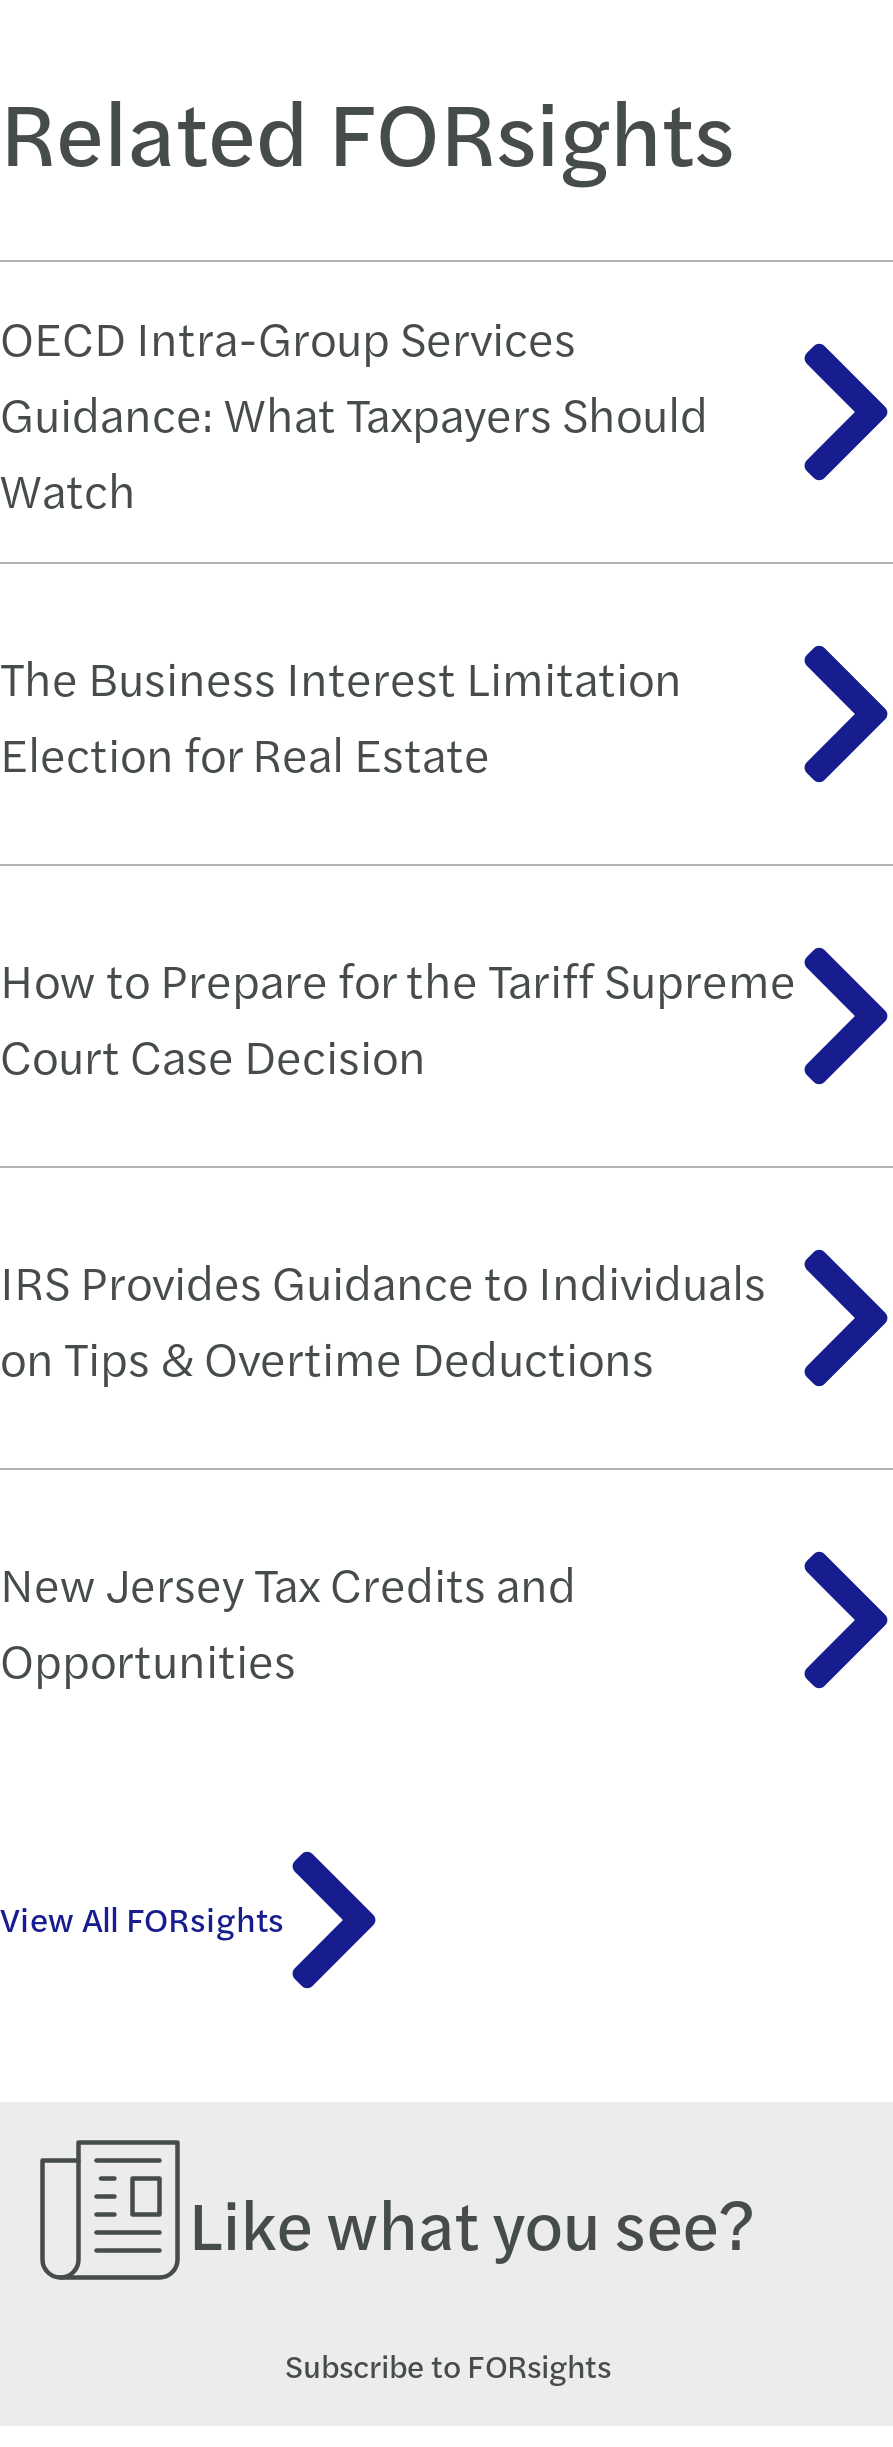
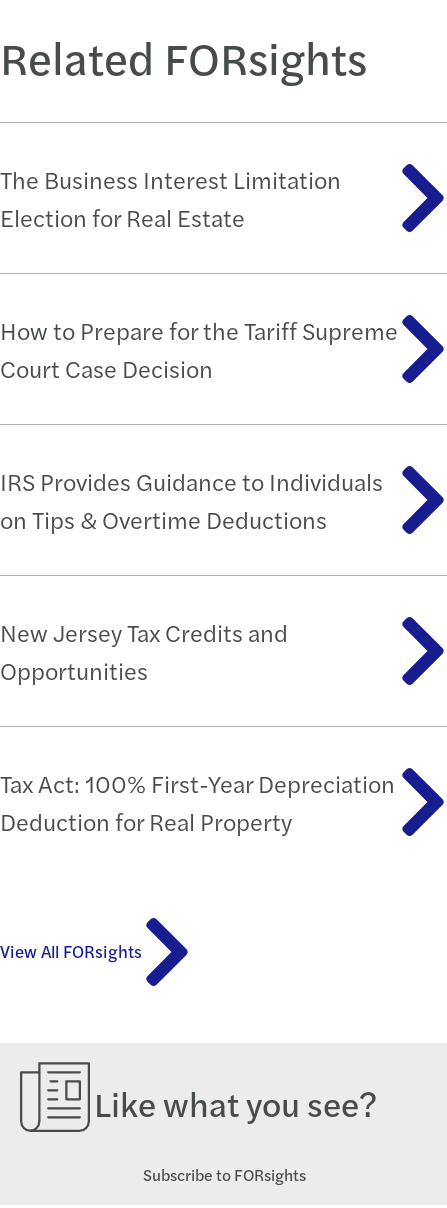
- OECD Intra-Group Services
- Guidance: What Taxpayers Should
- Watch

moved up: The Business Interest Limitation | Election for Real Estate | How to Prepare for the Tariff Supreme | Court Case Decision | IRS Provides Guidance to Individuals | on Tips & Overtime Deductions | New Jersey Tax Credits and | Opportunities

+ Tax Act: 100% First-Year Depreciation
+ Deduction for Real Property
